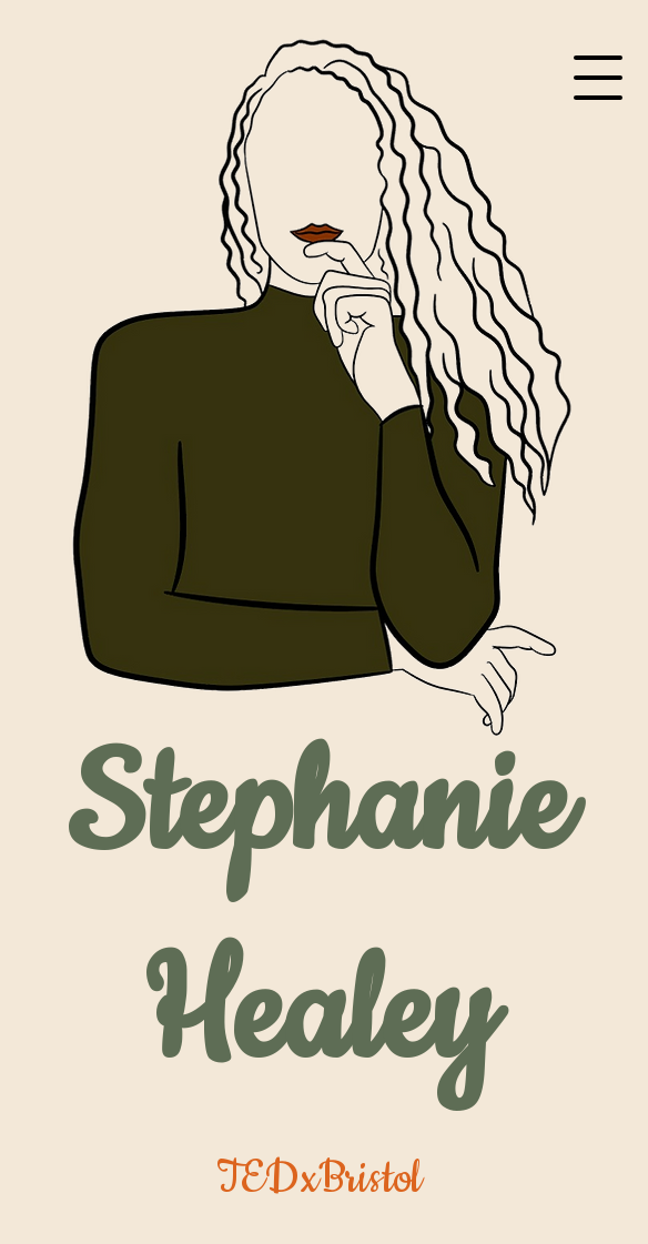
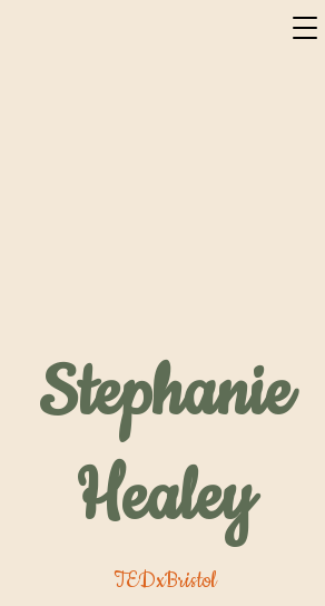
- [image]
